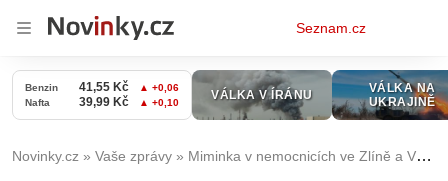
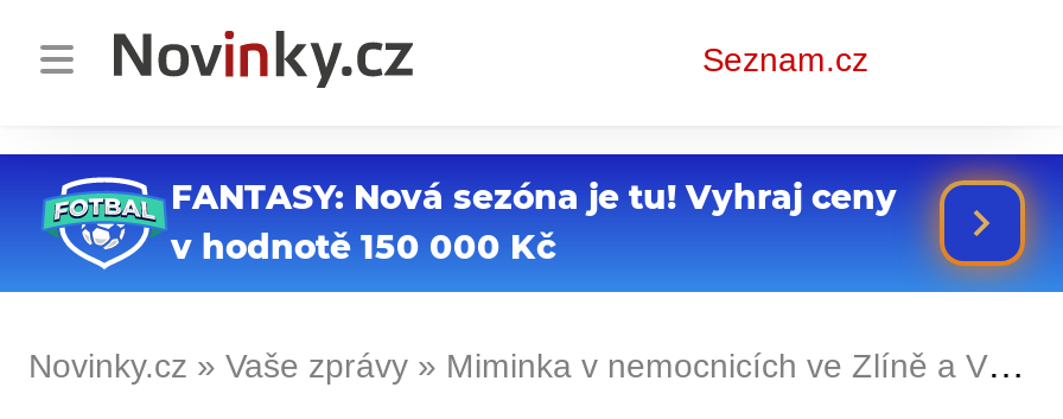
- [image]
+ [image]
